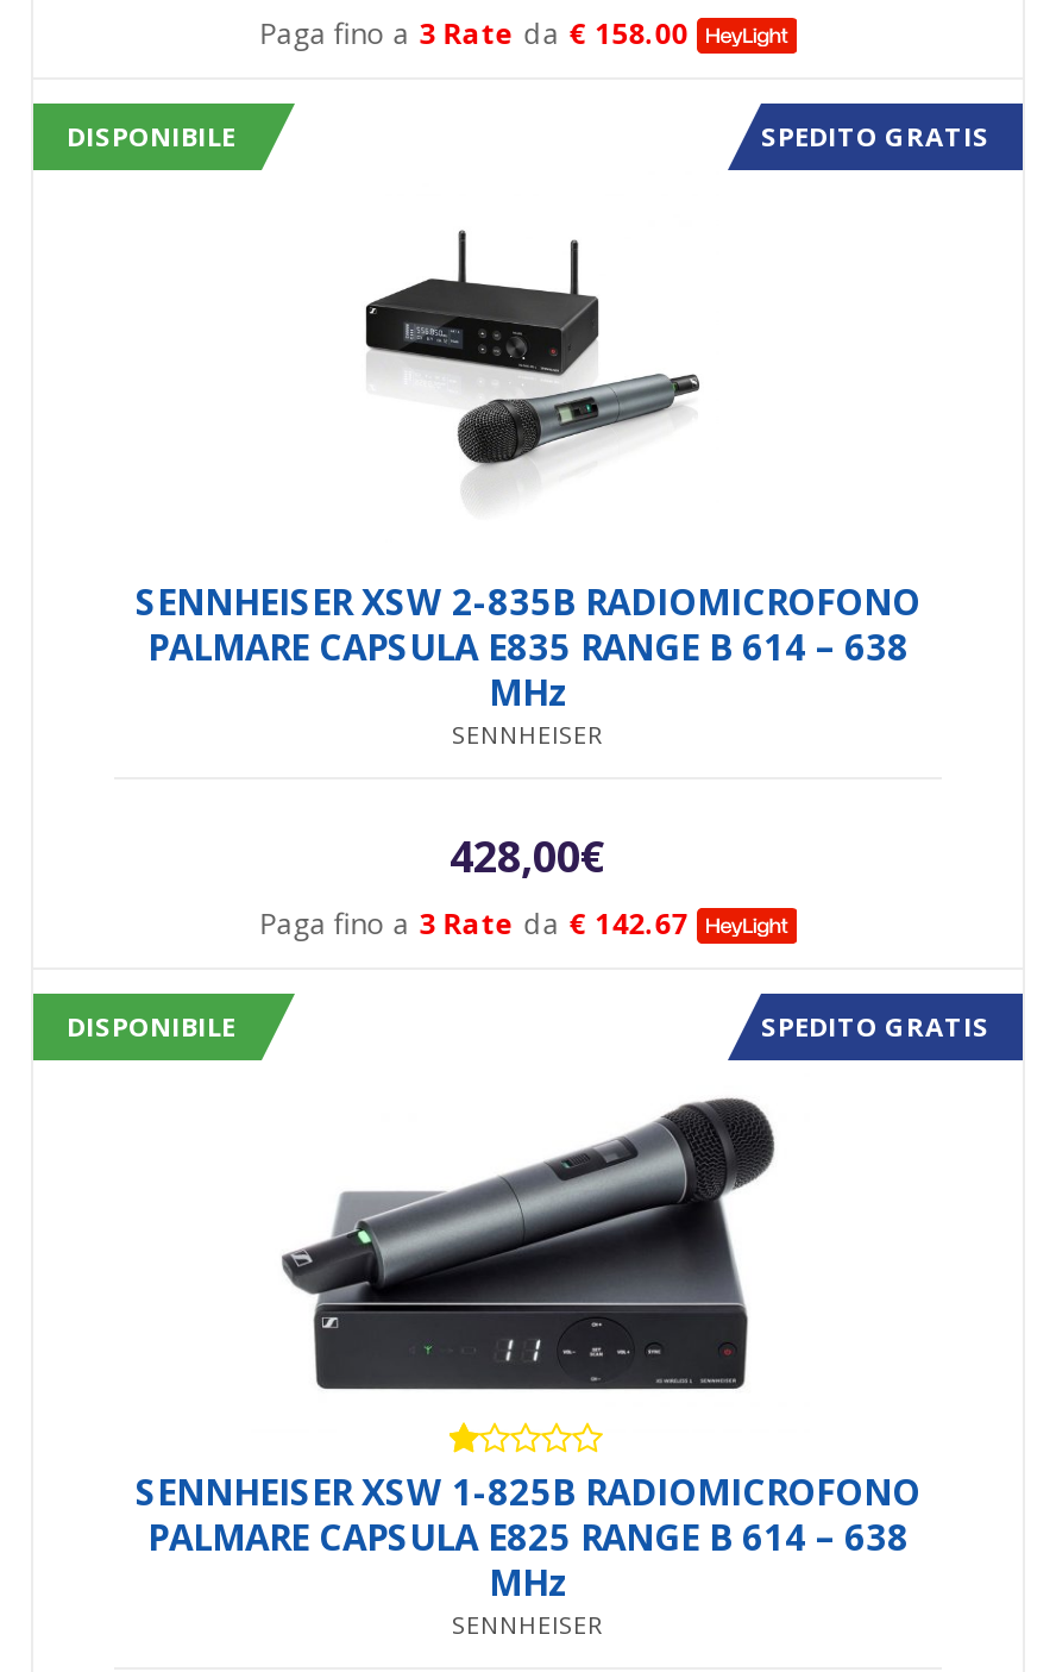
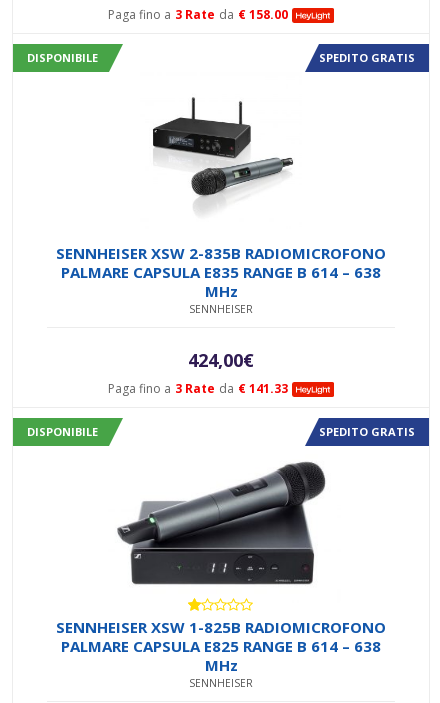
- 428,00€
+ 424,00€

- Paga fino a 3 Rate da € 142.67
+ Paga fino a 3 Rate da € 141.33
